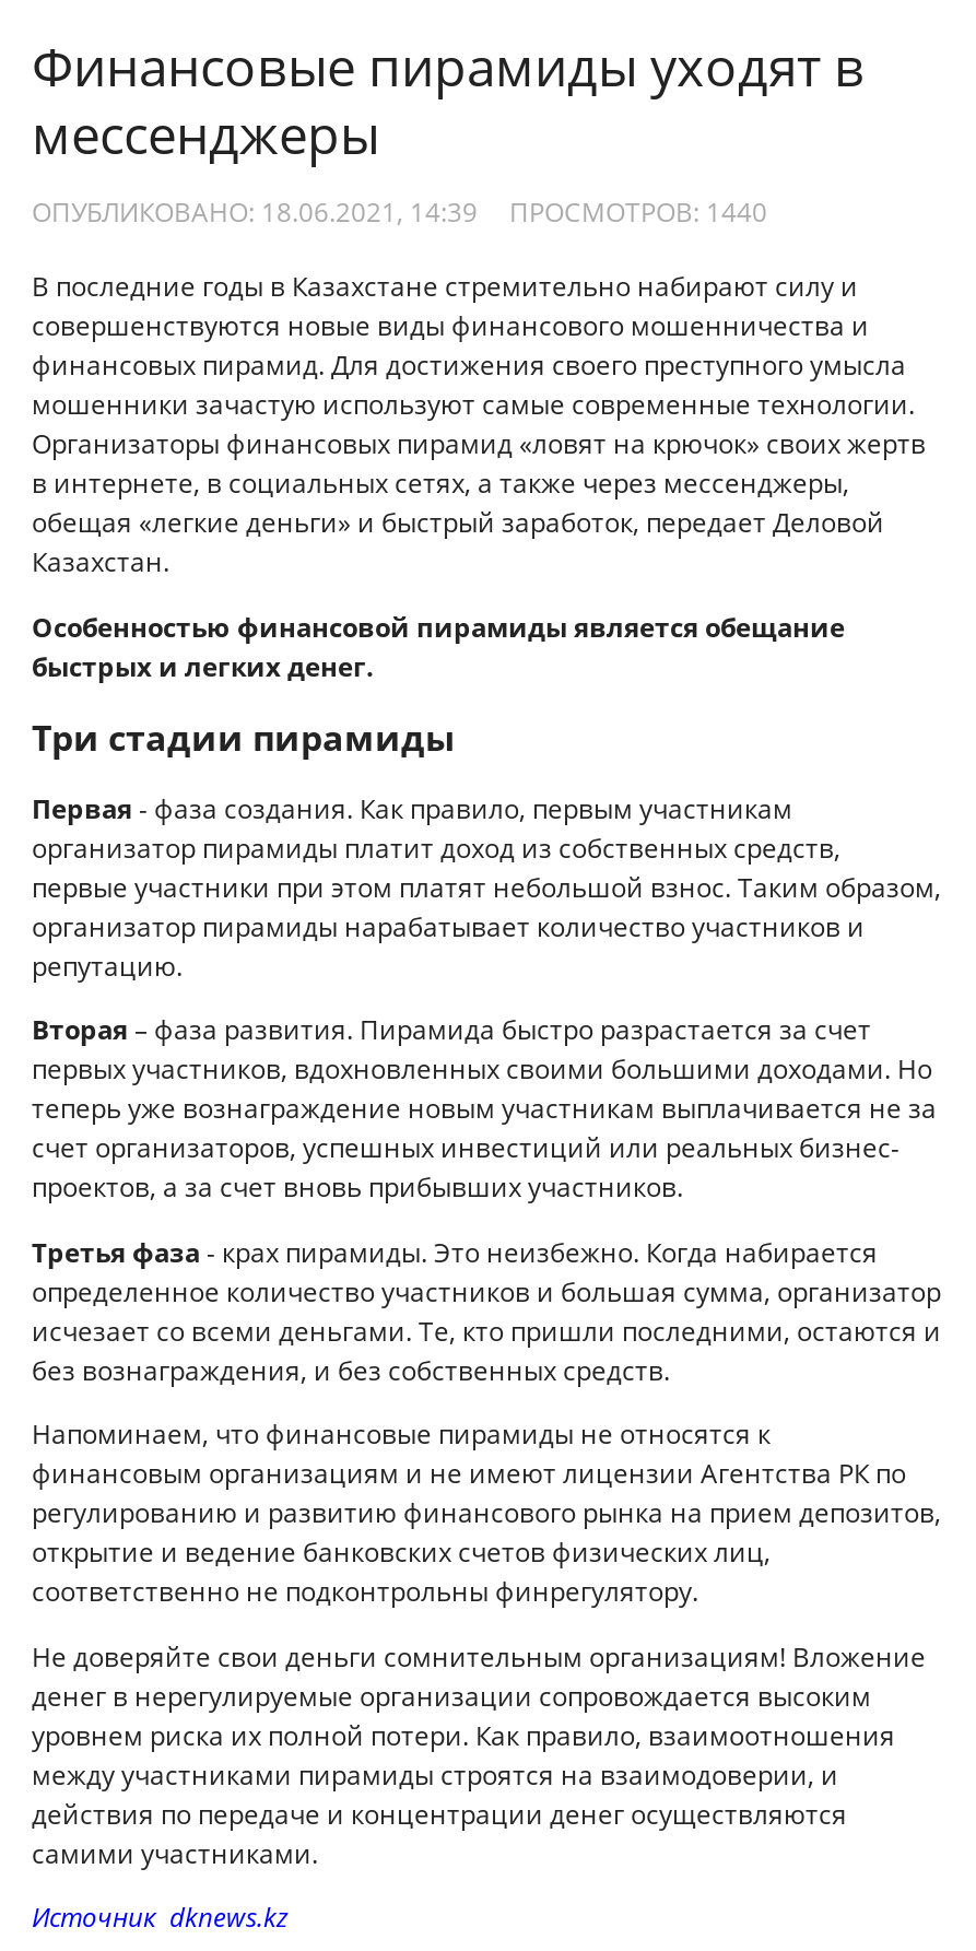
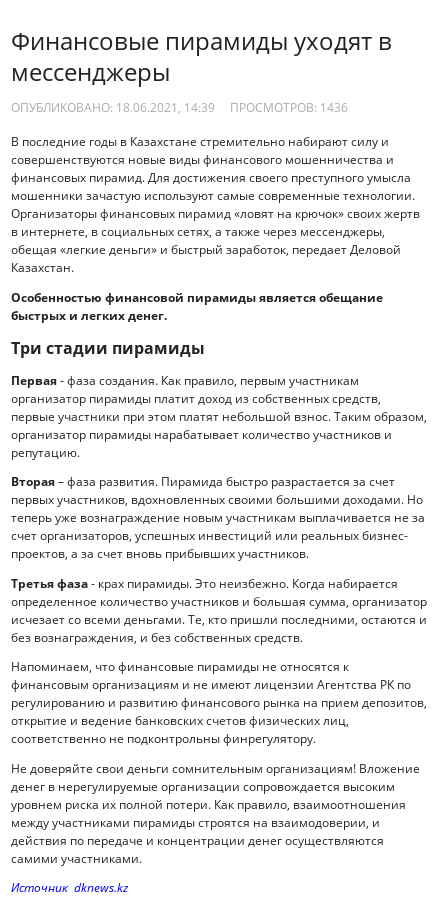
- ОПУБЛИКОВАНО: 18.06.2021, 14:39 ПРОСМОТРОВ: 1440
+ ОПУБЛИКОВАНО: 18.06.2021, 14:39 ПРОСМОТРОВ: 1436
